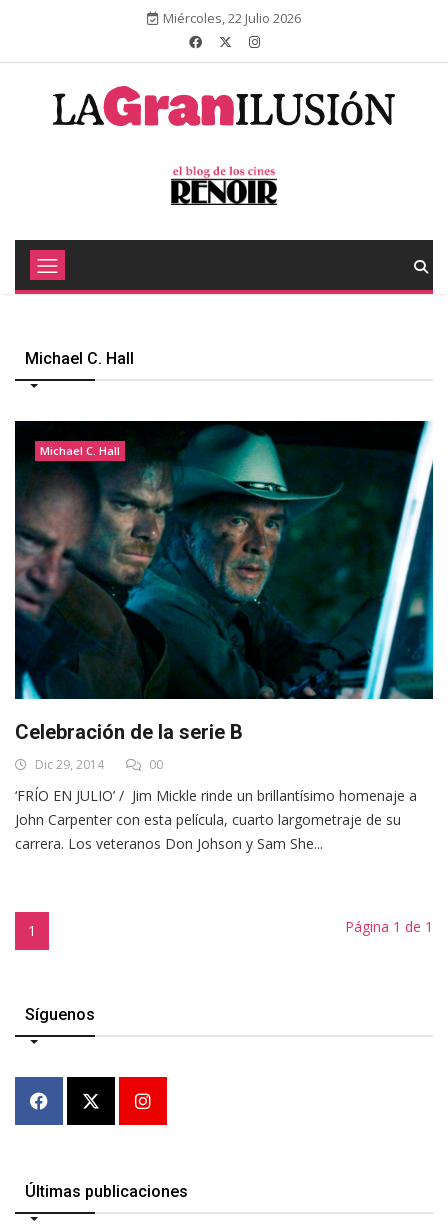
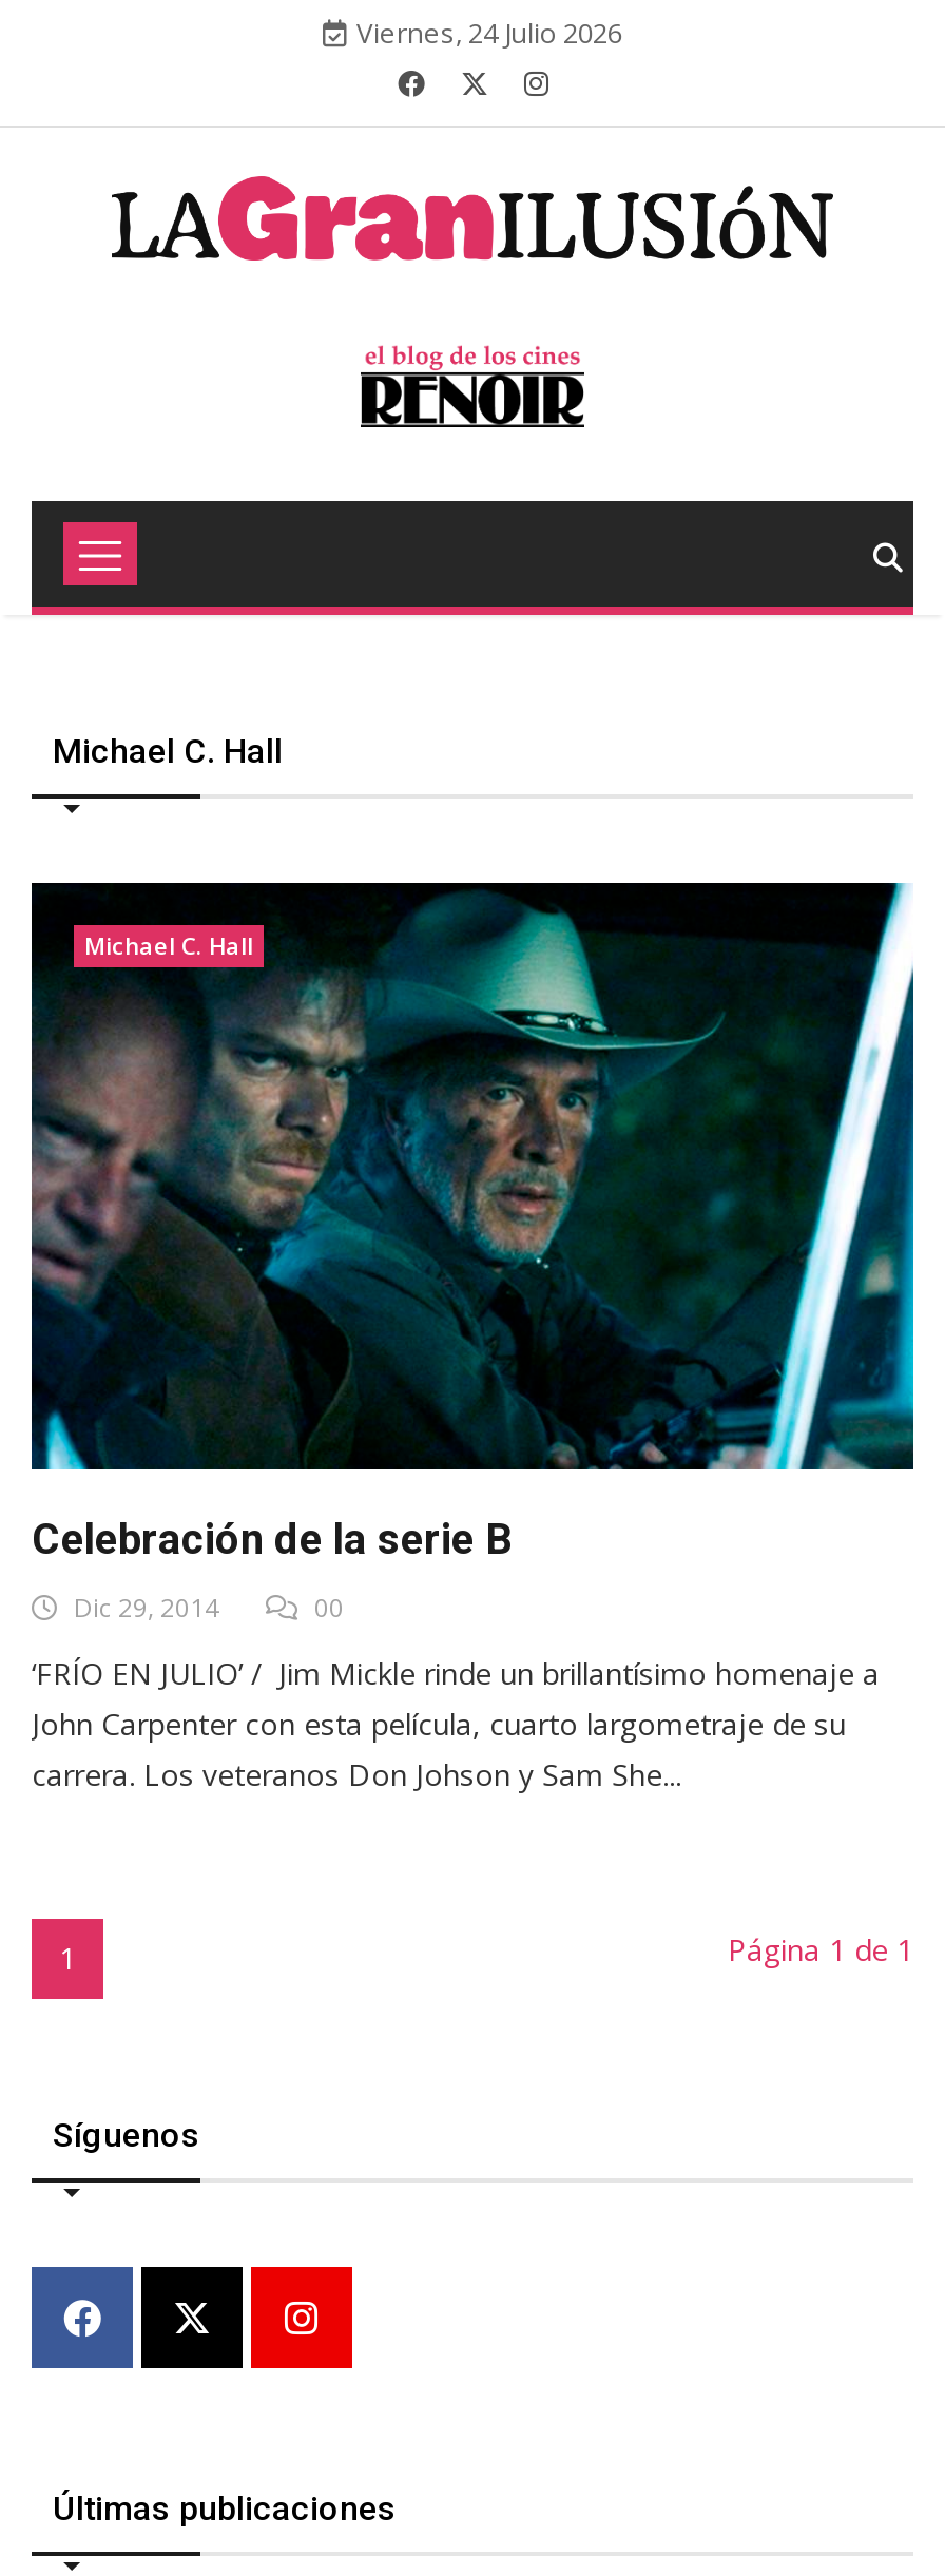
- Miércoles, 22 Julio 2026
+ Viernes, 24 Julio 2026
